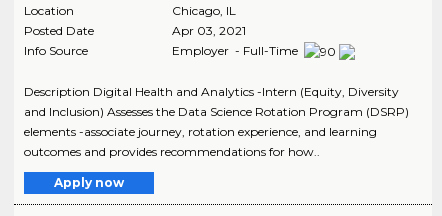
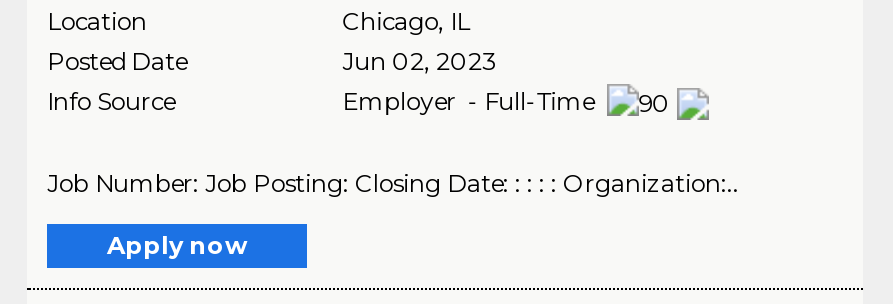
- Apr 03, 2021
+ Jun 02, 2023

- Description Digital Health and Analytics -Intern (Equity, Diversity
- and Inclusion) Assesses the Data Science Rotation Program (DSRP)
- elements -associate journey, rotation experience, and learning
- outcomes and provides recommendations for how..
+ Job Number: Job Posting: Closing Date: : : : : Organization:..
